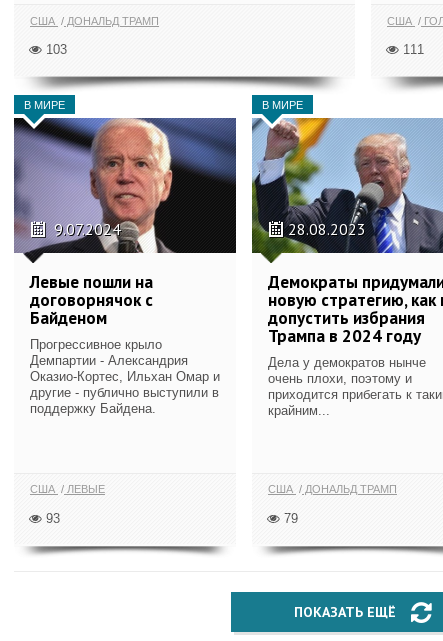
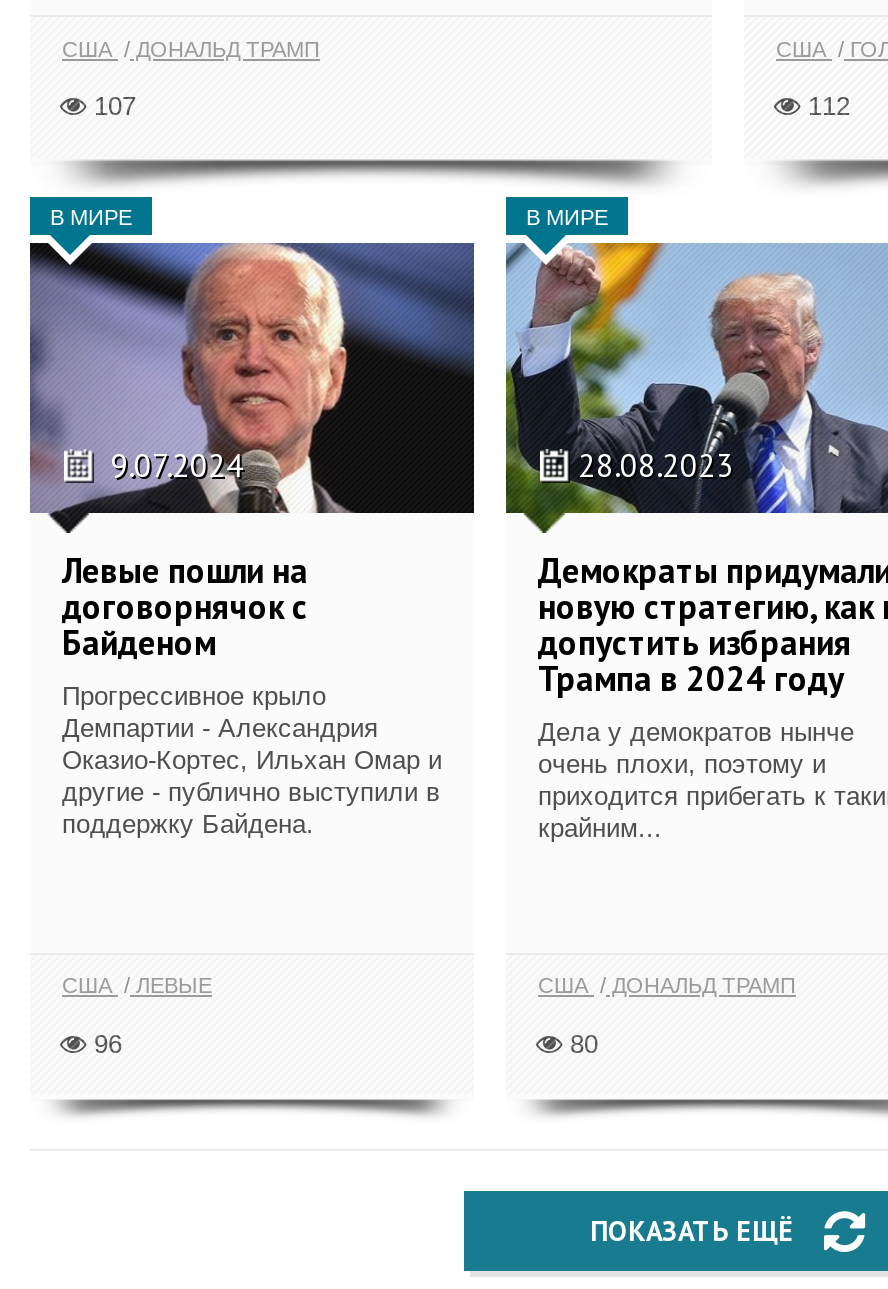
- 103
+ 107

- 111
+ 112

- 93
+ 96

- 79
+ 80
